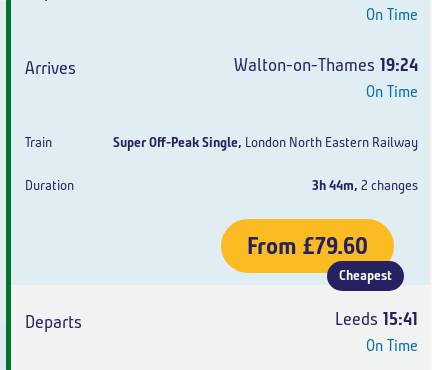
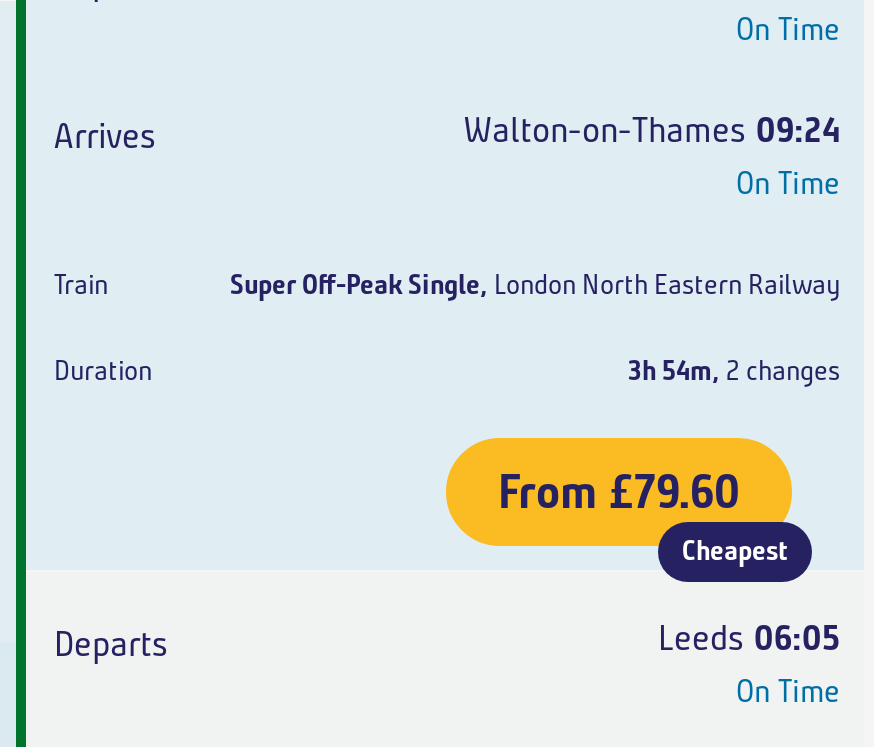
- Walton-on-Thames 19:24
+ Walton-on-Thames 09:24

- 3h 44m, 2 changes
+ 3h 54m, 2 changes

- Leeds 15:41
+ Leeds 06:05
